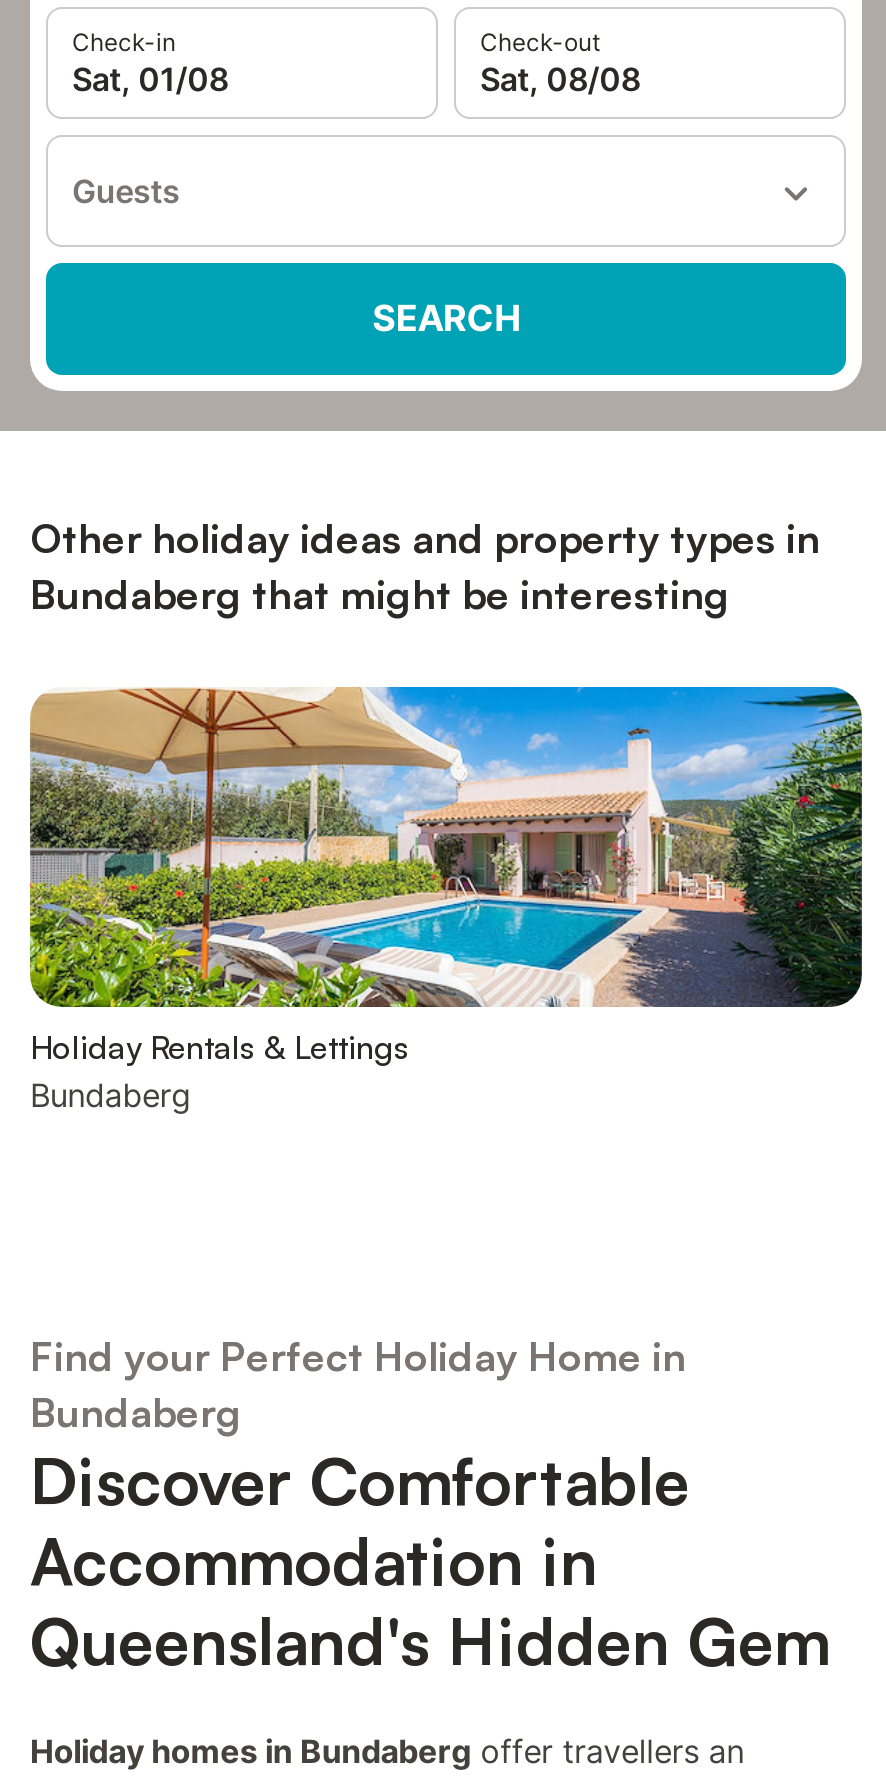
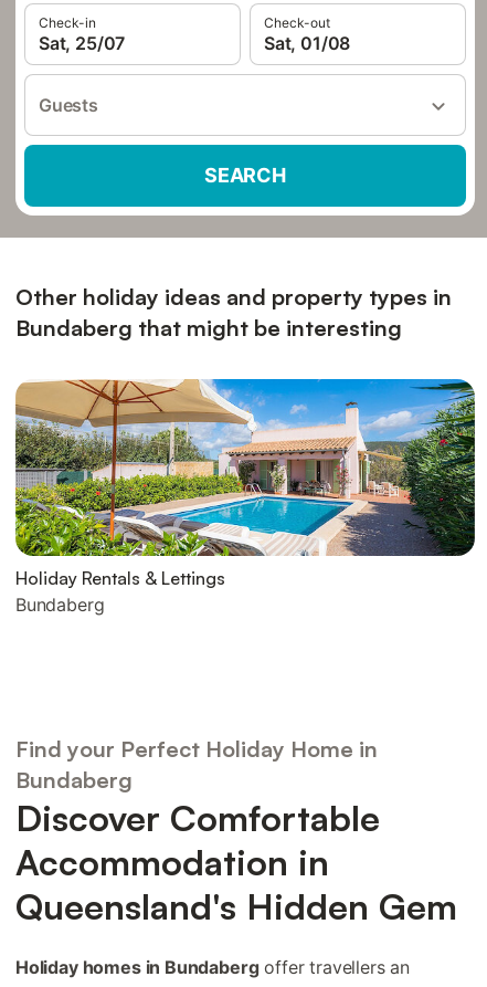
- Sat, 01/08
+ Sat, 25/07

- Sat, 08/08
+ Sat, 01/08
